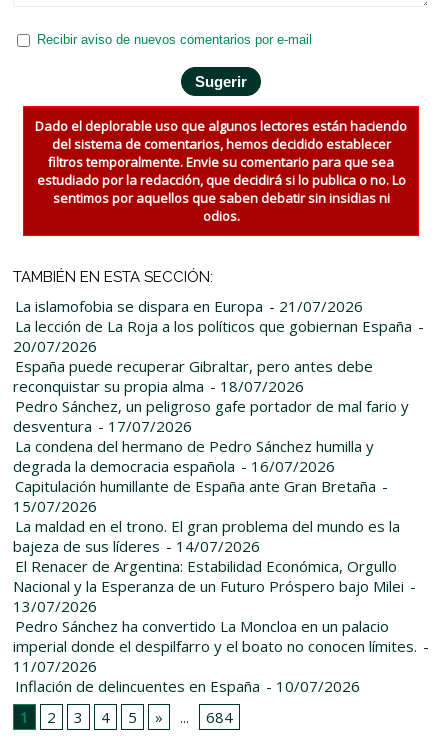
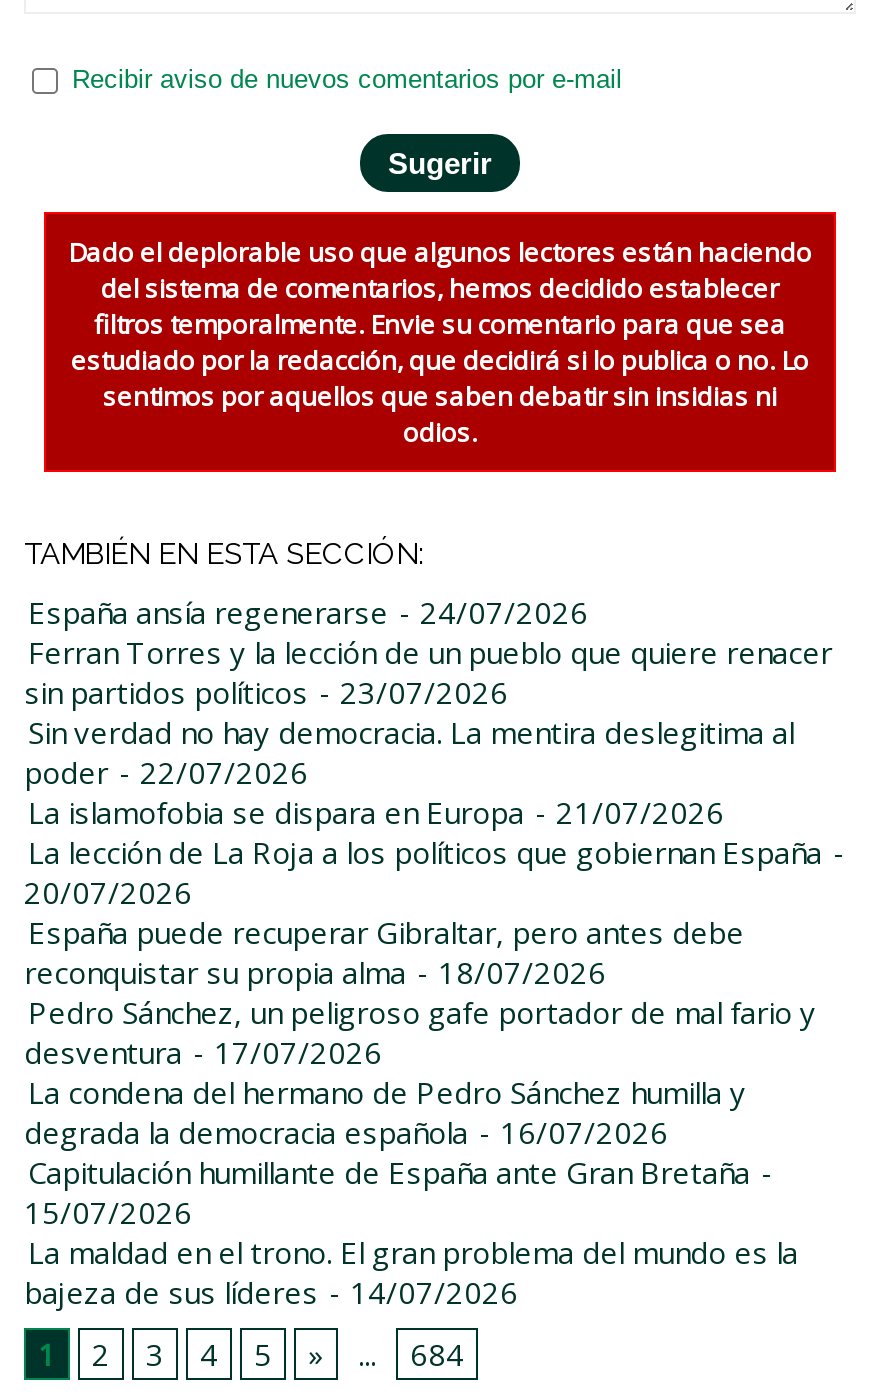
+ España ansía regenerarse - 24/07/2026
+ Ferran Torres y la lección de un pueblo que quiere renacer
+ sin partidos políticos - 23/07/2026
+ Sin verdad no hay democracia. La mentira deslegitima al
+ poder - 22/07/2026

moved down: La islamofobia se dispara en Europa - 21/07/2026 | La lección de La Roja a los políticos que gobiernan España - | 20/07/2026 | ... | La maldad en el trono. El gran problema del mundo es la | bajeza de sus líderes - 14/07/2026

- El Renacer de Argentina: Estabilidad Económica, Orgullo
- Nacional y la Esperanza de un Futuro Próspero bajo Milei -
- 13/07/2026
- Pedro Sánchez ha convertido La Moncloa en un palacio
- imperial donde el despilfarro y el boato no conocen límites. -
- 11/07/2026
- Inflación de delincuentes en España - 10/07/2026
